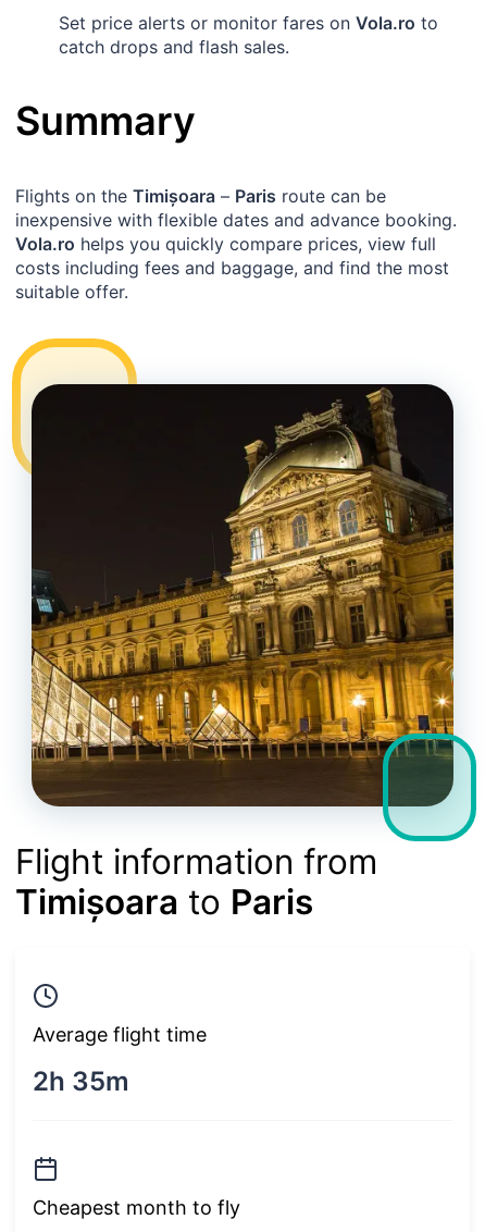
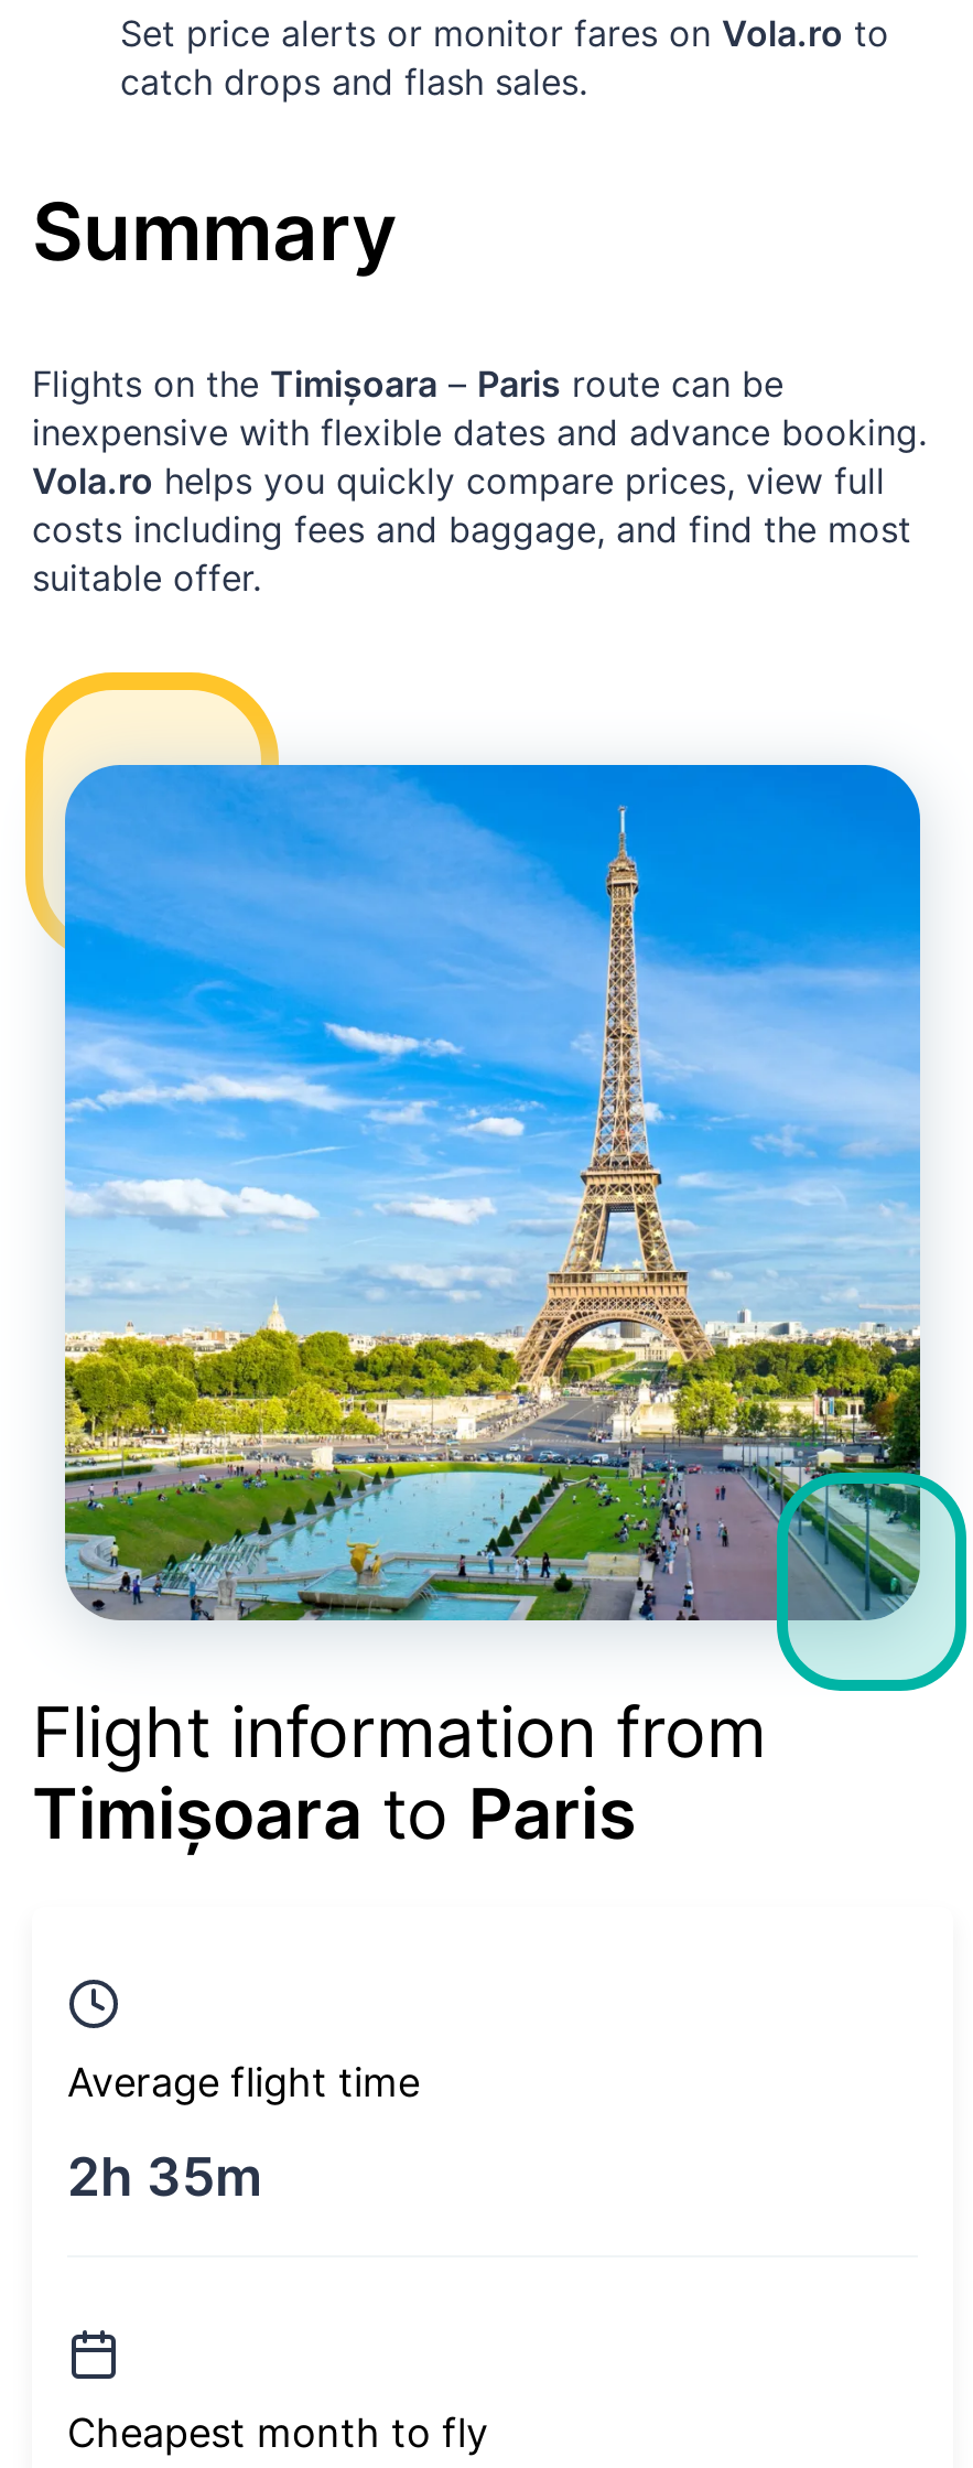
- [image]
+ [image]
